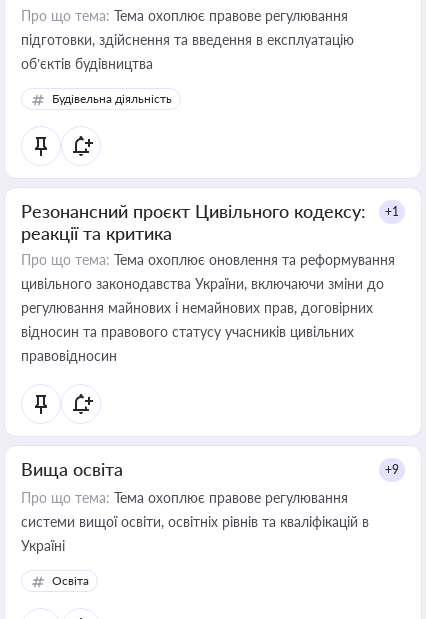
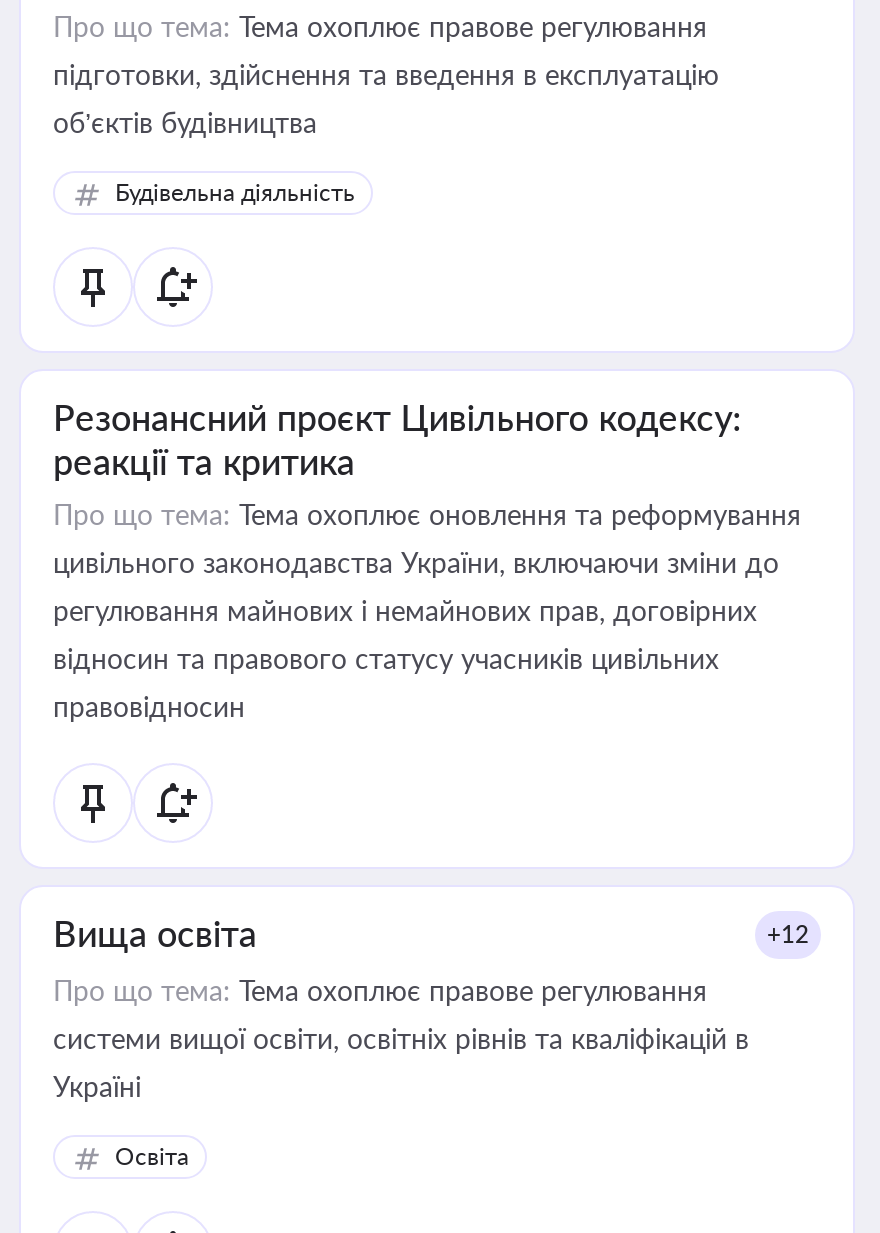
- +1

- +9
+ +12
